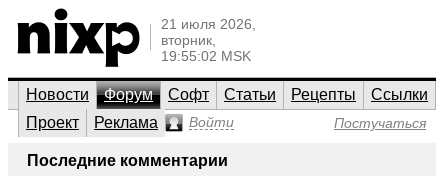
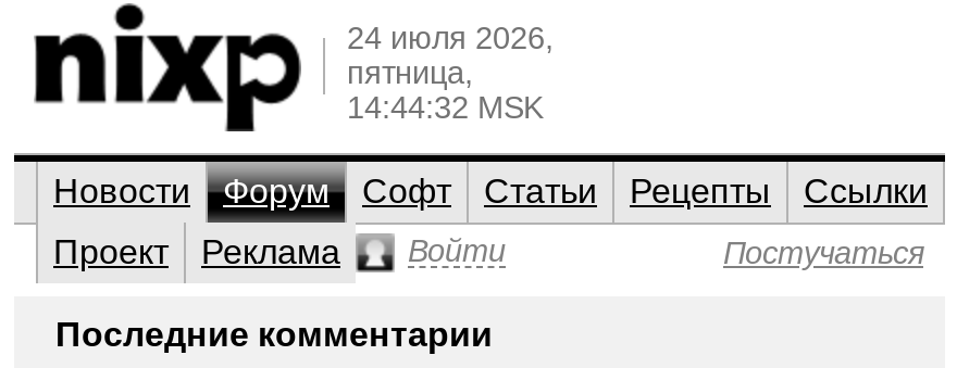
- 21 июля 2026,
- вторник,
- 19:55:02 MSK
+ 24 июля 2026,
+ пятница,
+ 14:44:32 MSK
